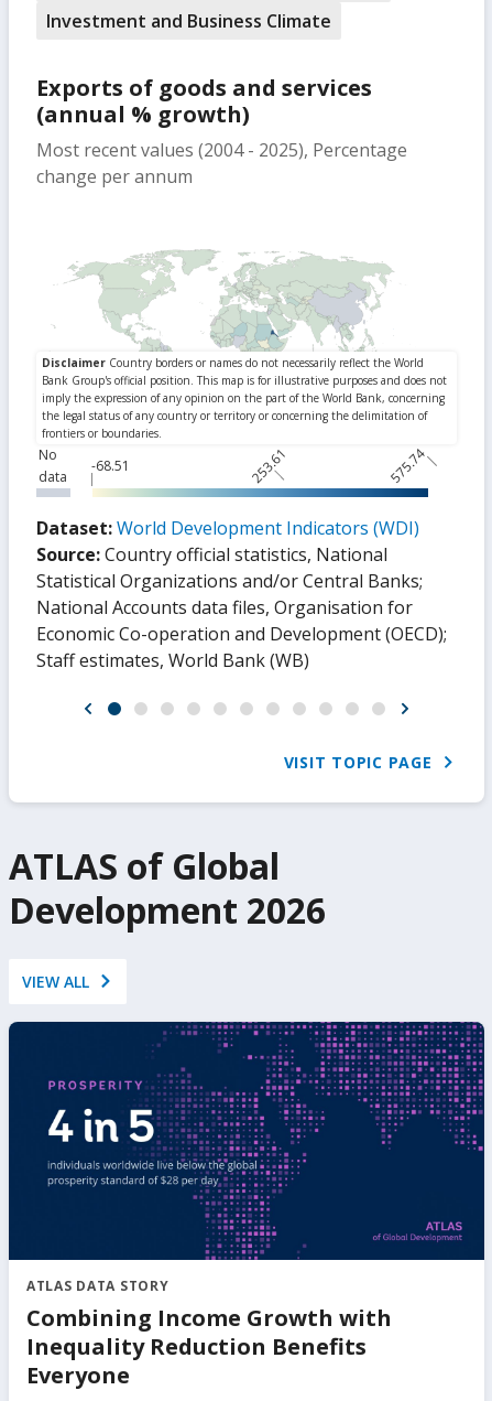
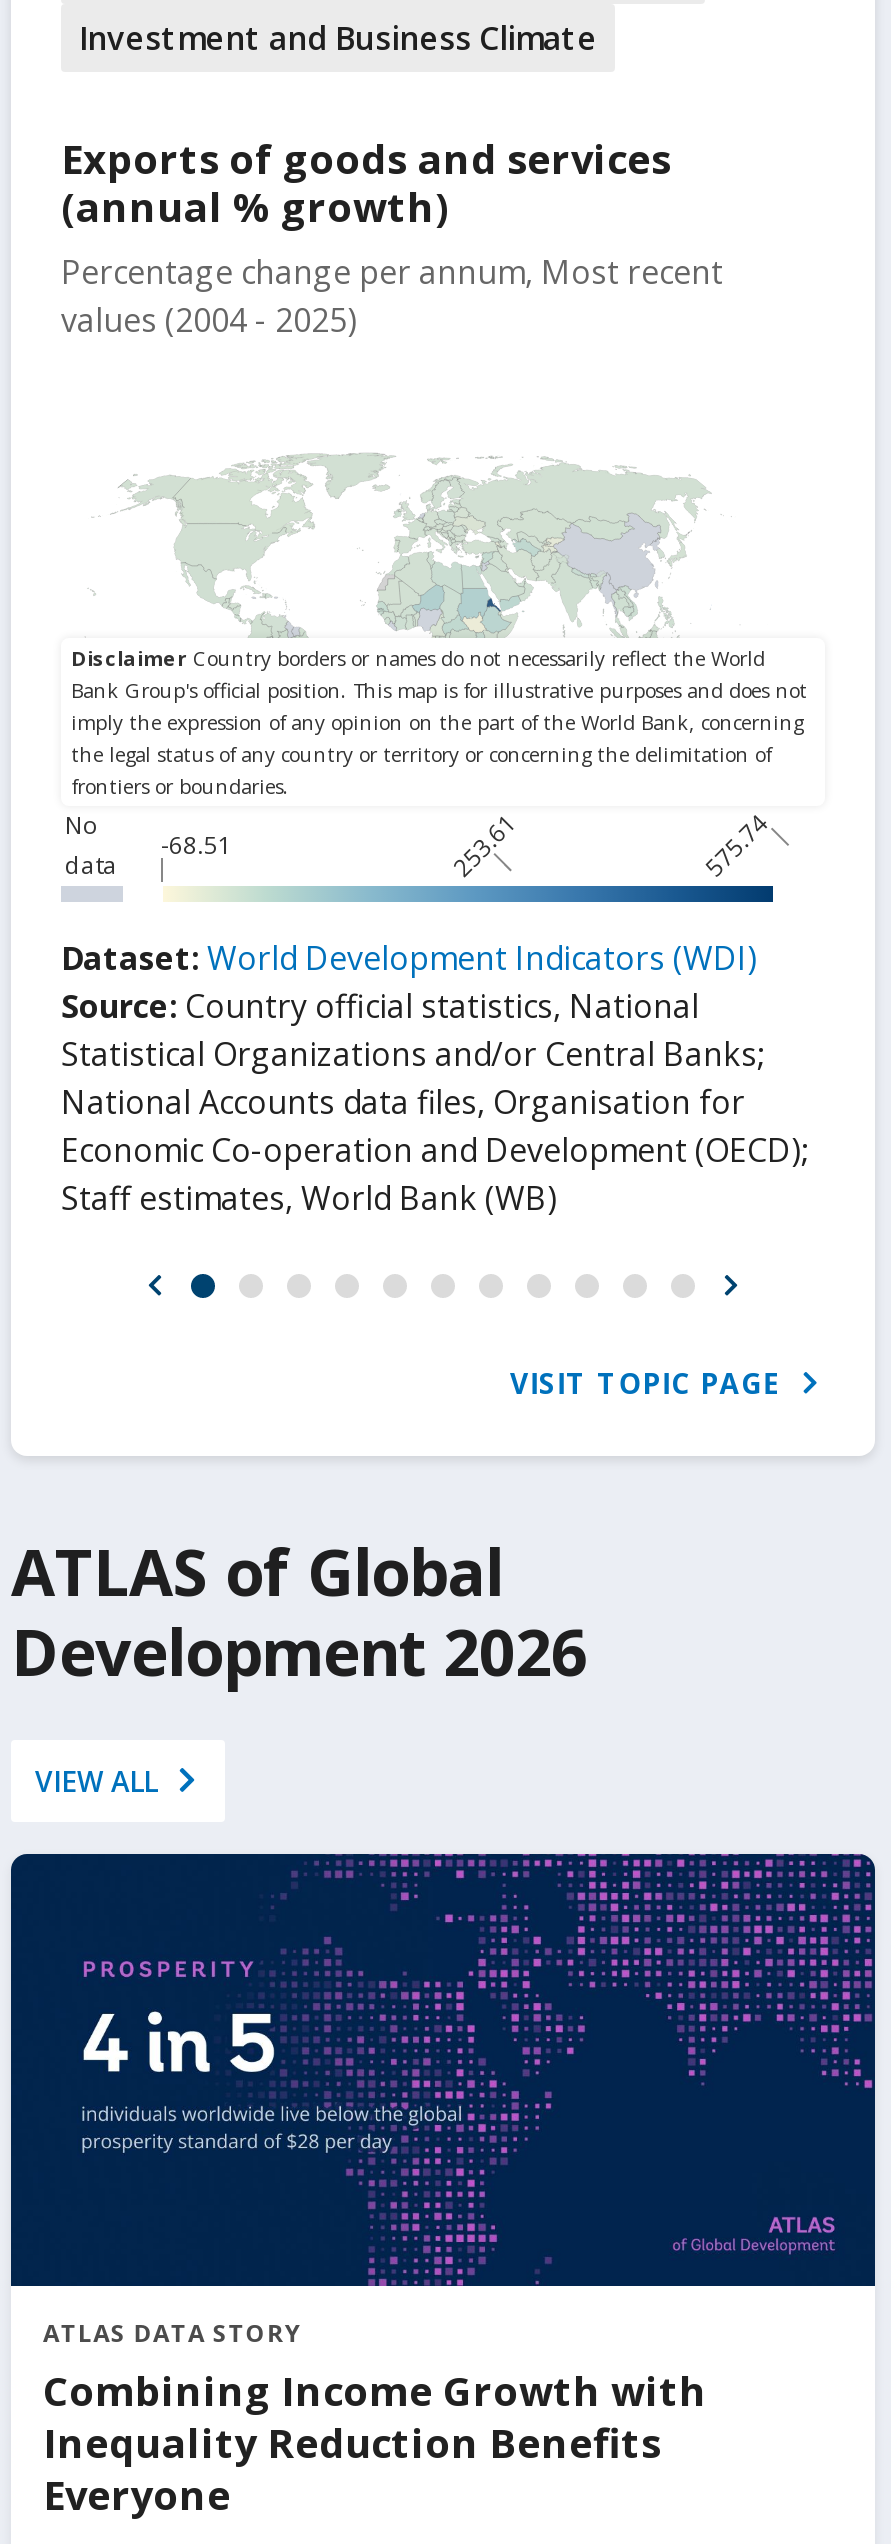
- Most recent values (2004 - 2025), Percentage
- change per annum
+ Percentage change per annum, Most recent
+ values (2004 - 2025)
